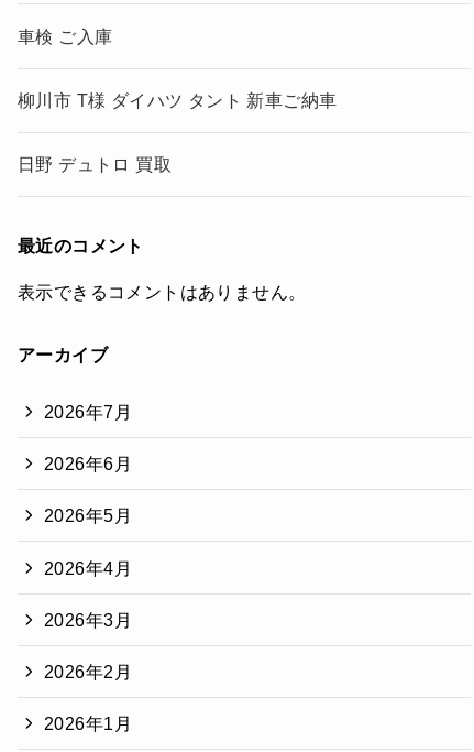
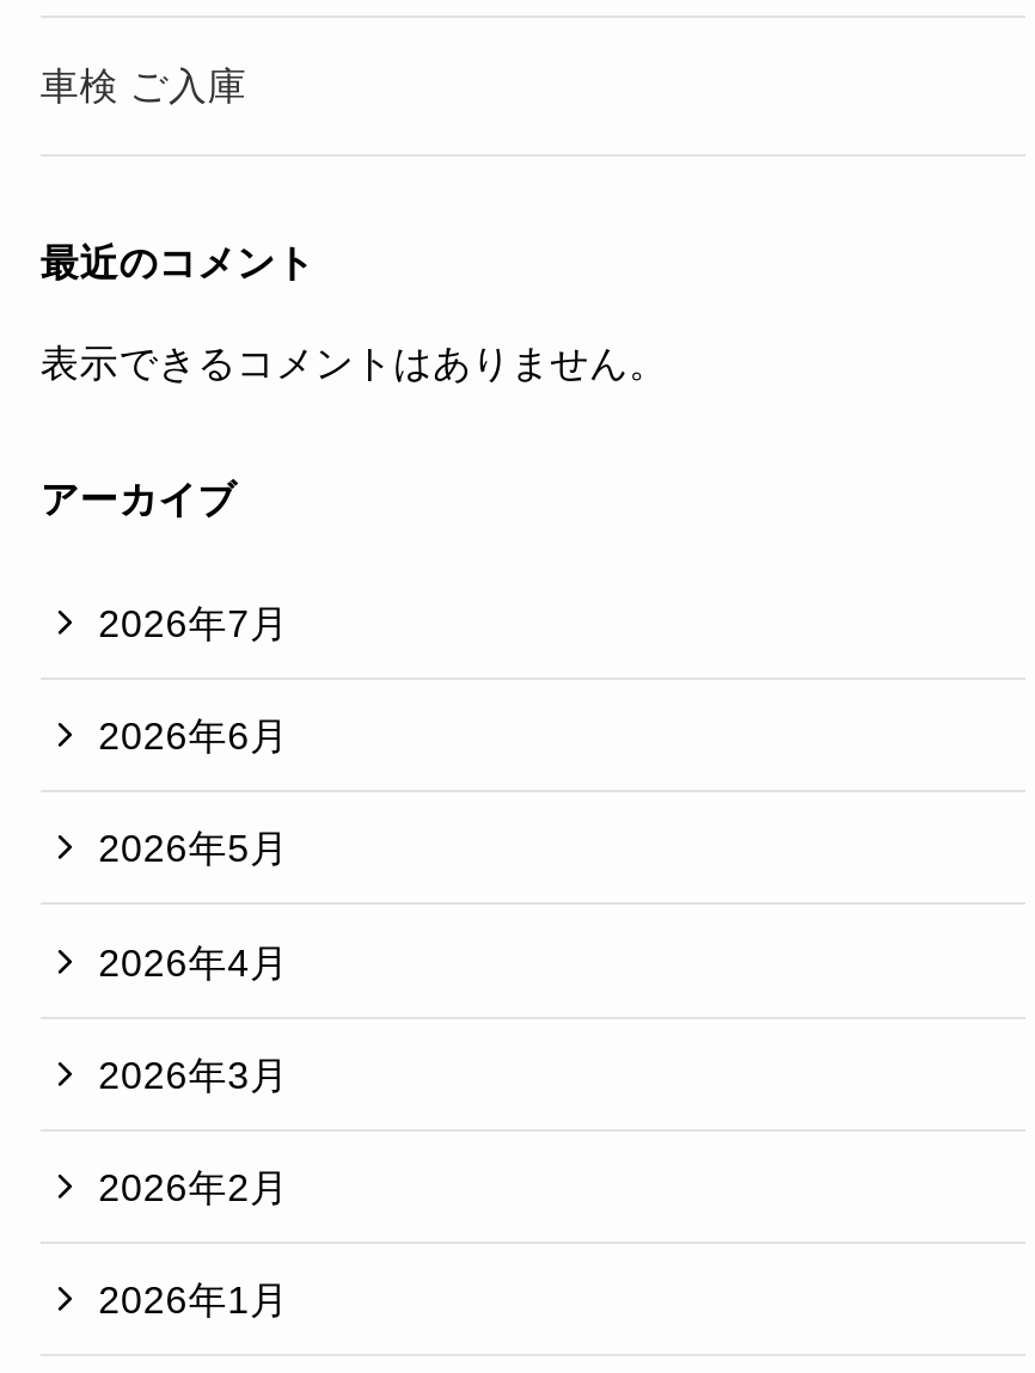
- 柳川市 T様 ダイハツ タント 新車ご納車
- 日野 デュトロ 買取
